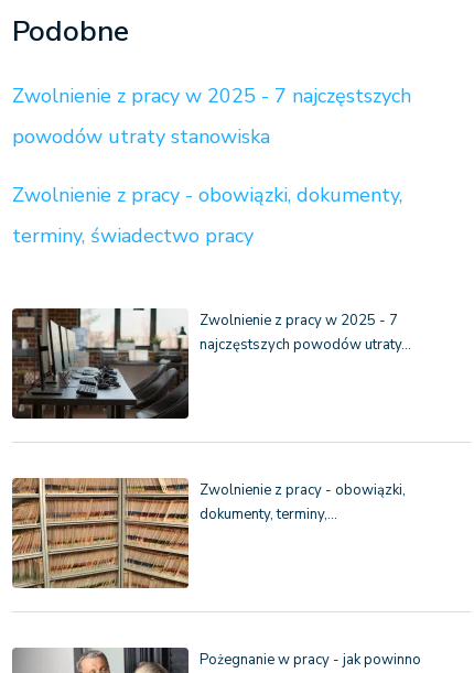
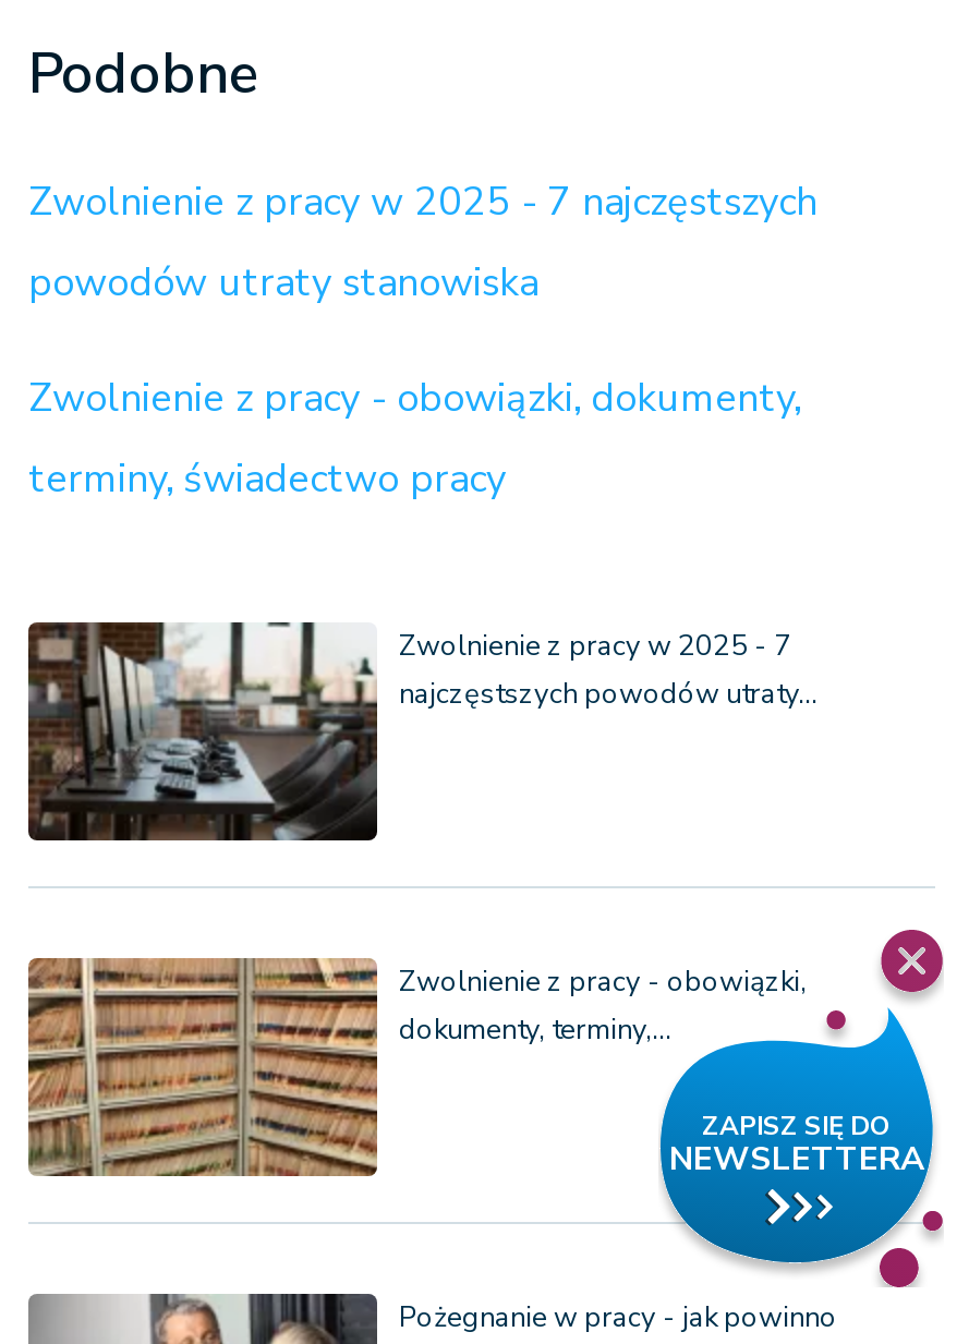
+ [image]
